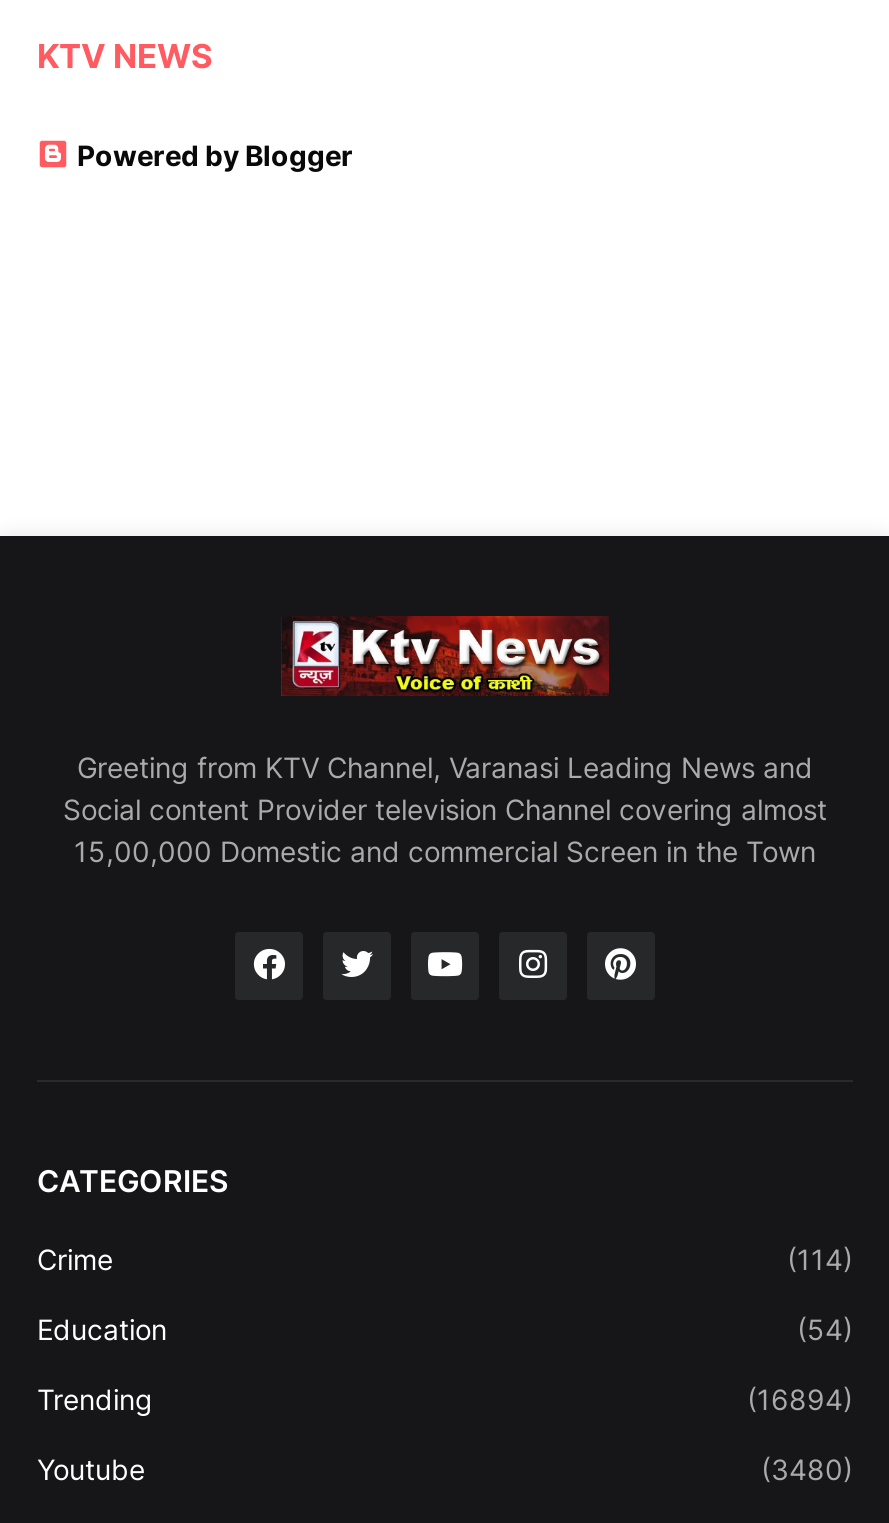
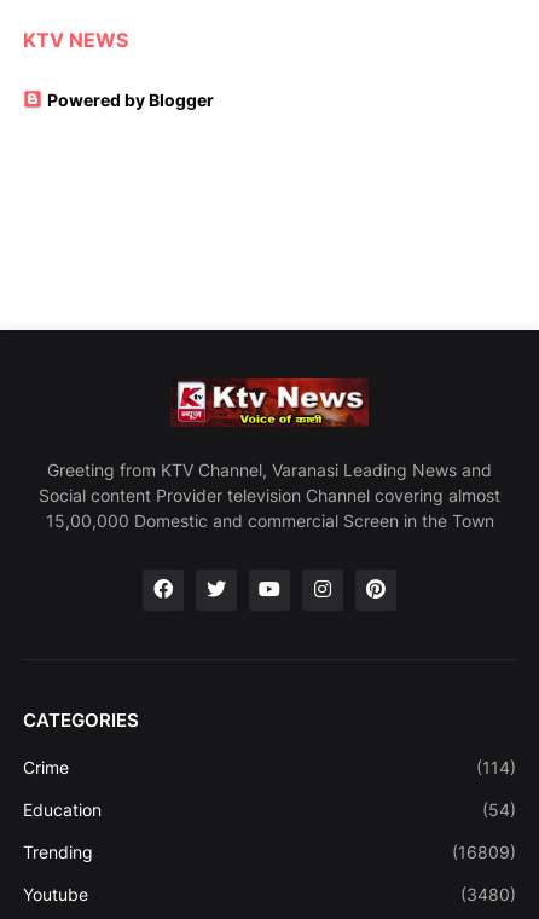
- (16894)
+ (16809)
